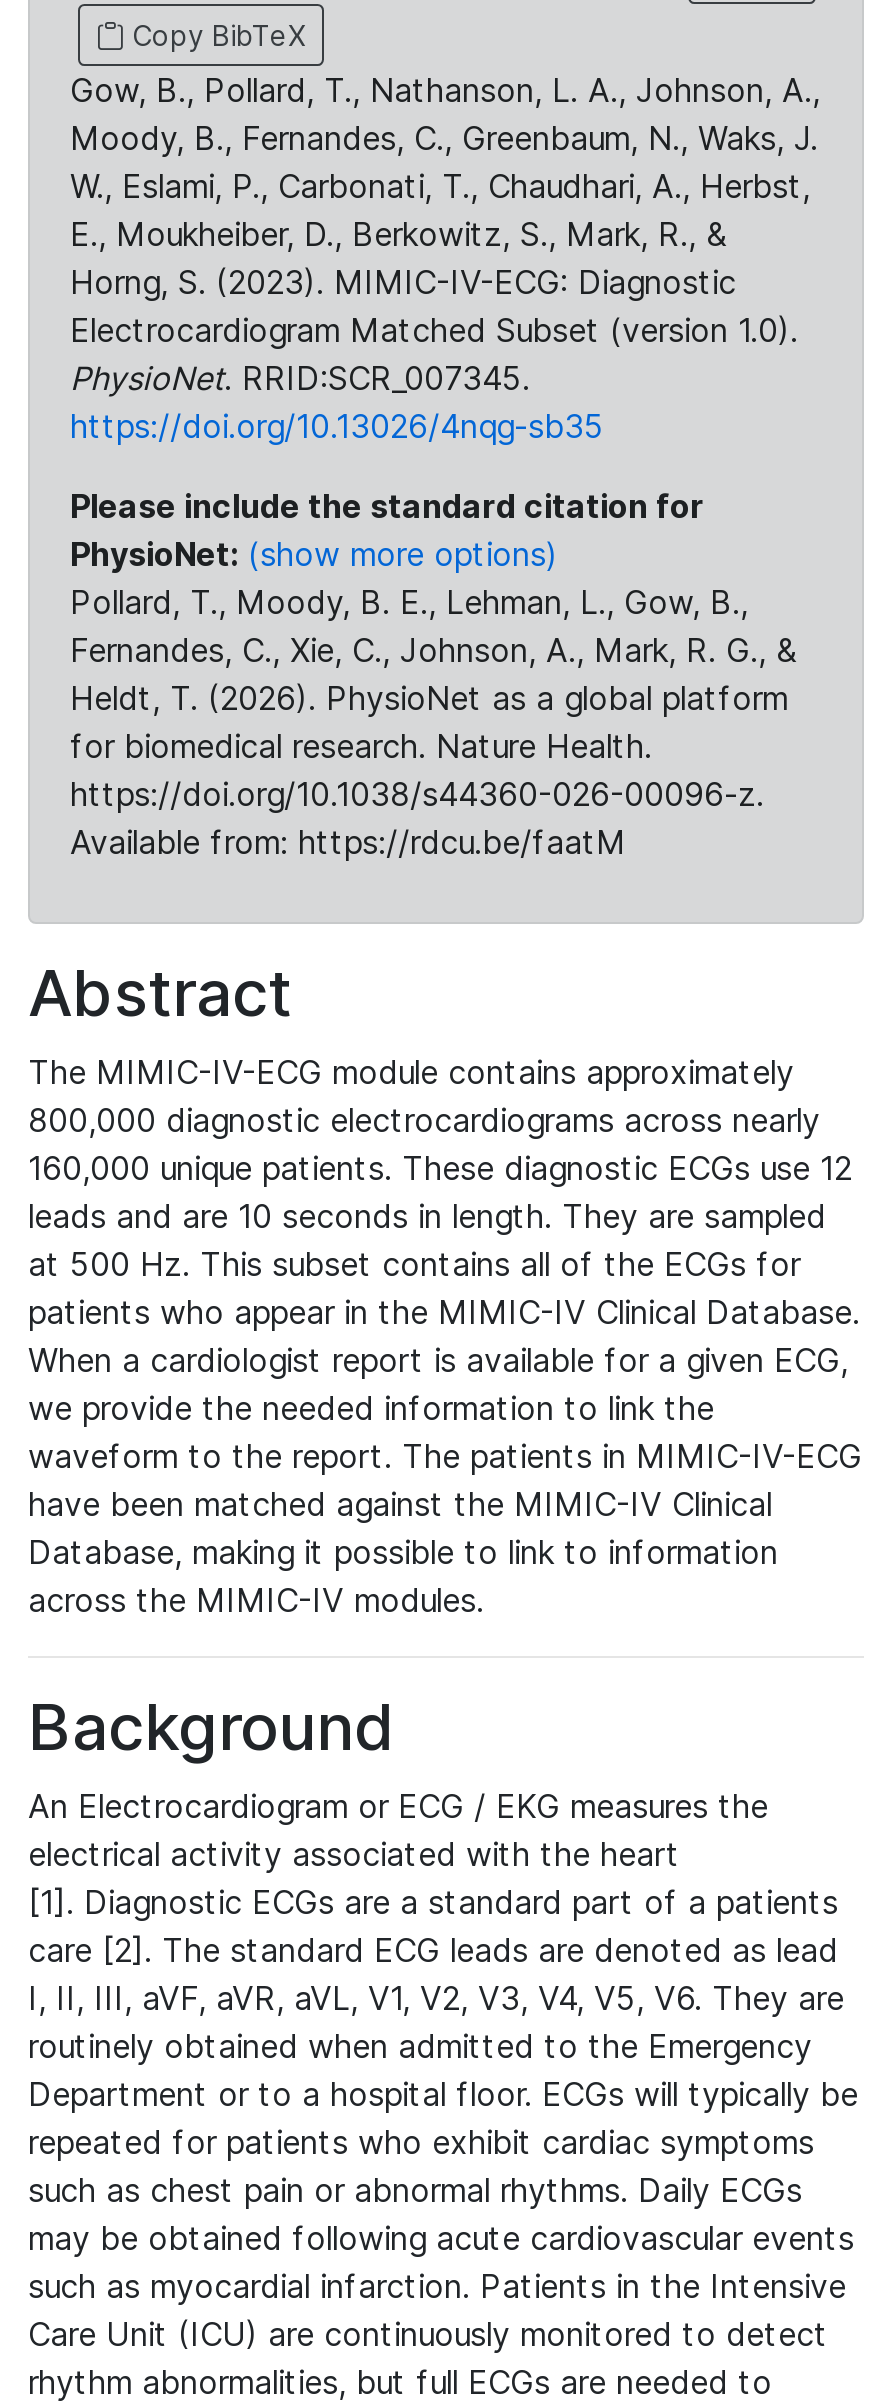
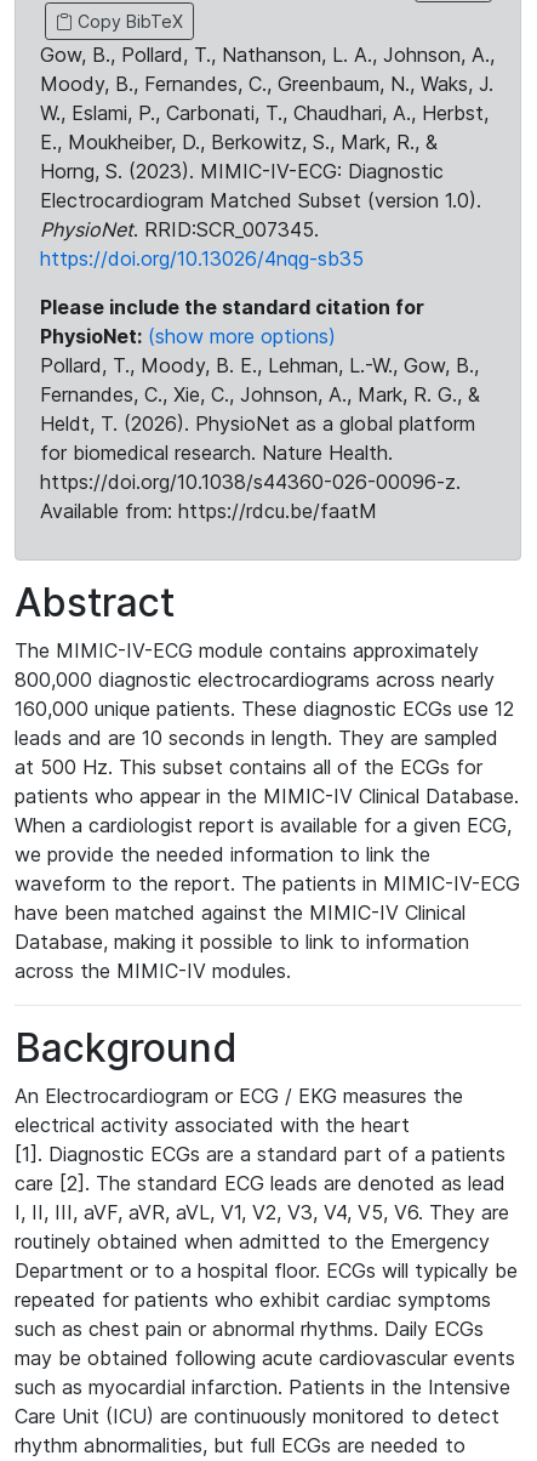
- Pollard, T., Moody, B. E., Lehman, L., Gow, B.,
+ Pollard, T., Moody, B. E., Lehman, L.-W., Gow, B.,
